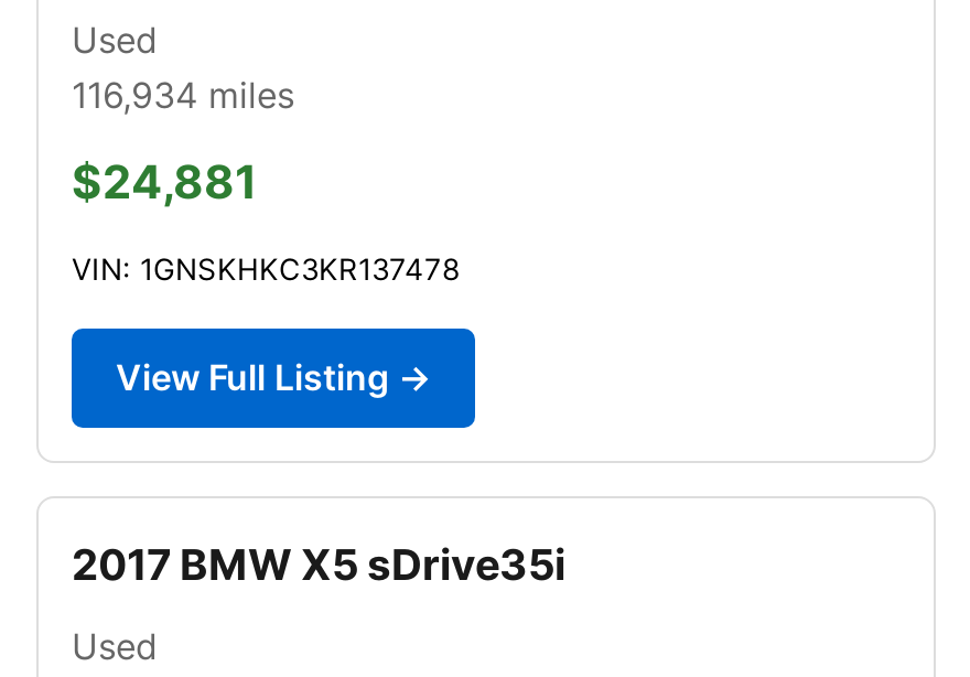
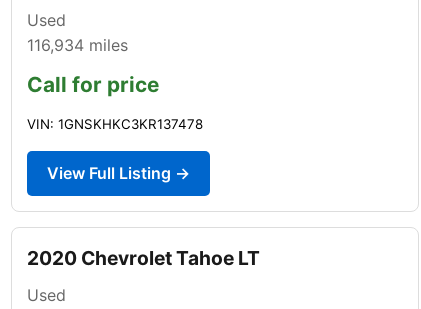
- $24,881
+ Call for price

- 2017 BMW X5 sDrive35i
+ 2020 Chevrolet Tahoe LT
